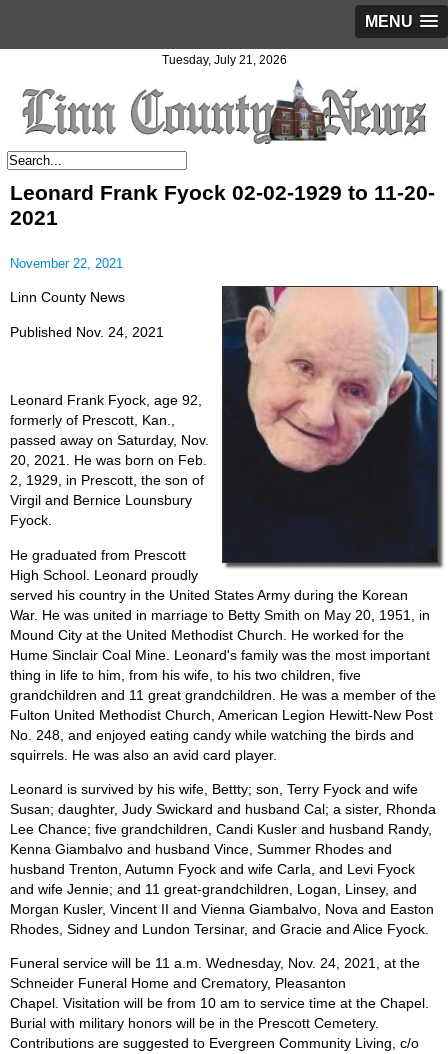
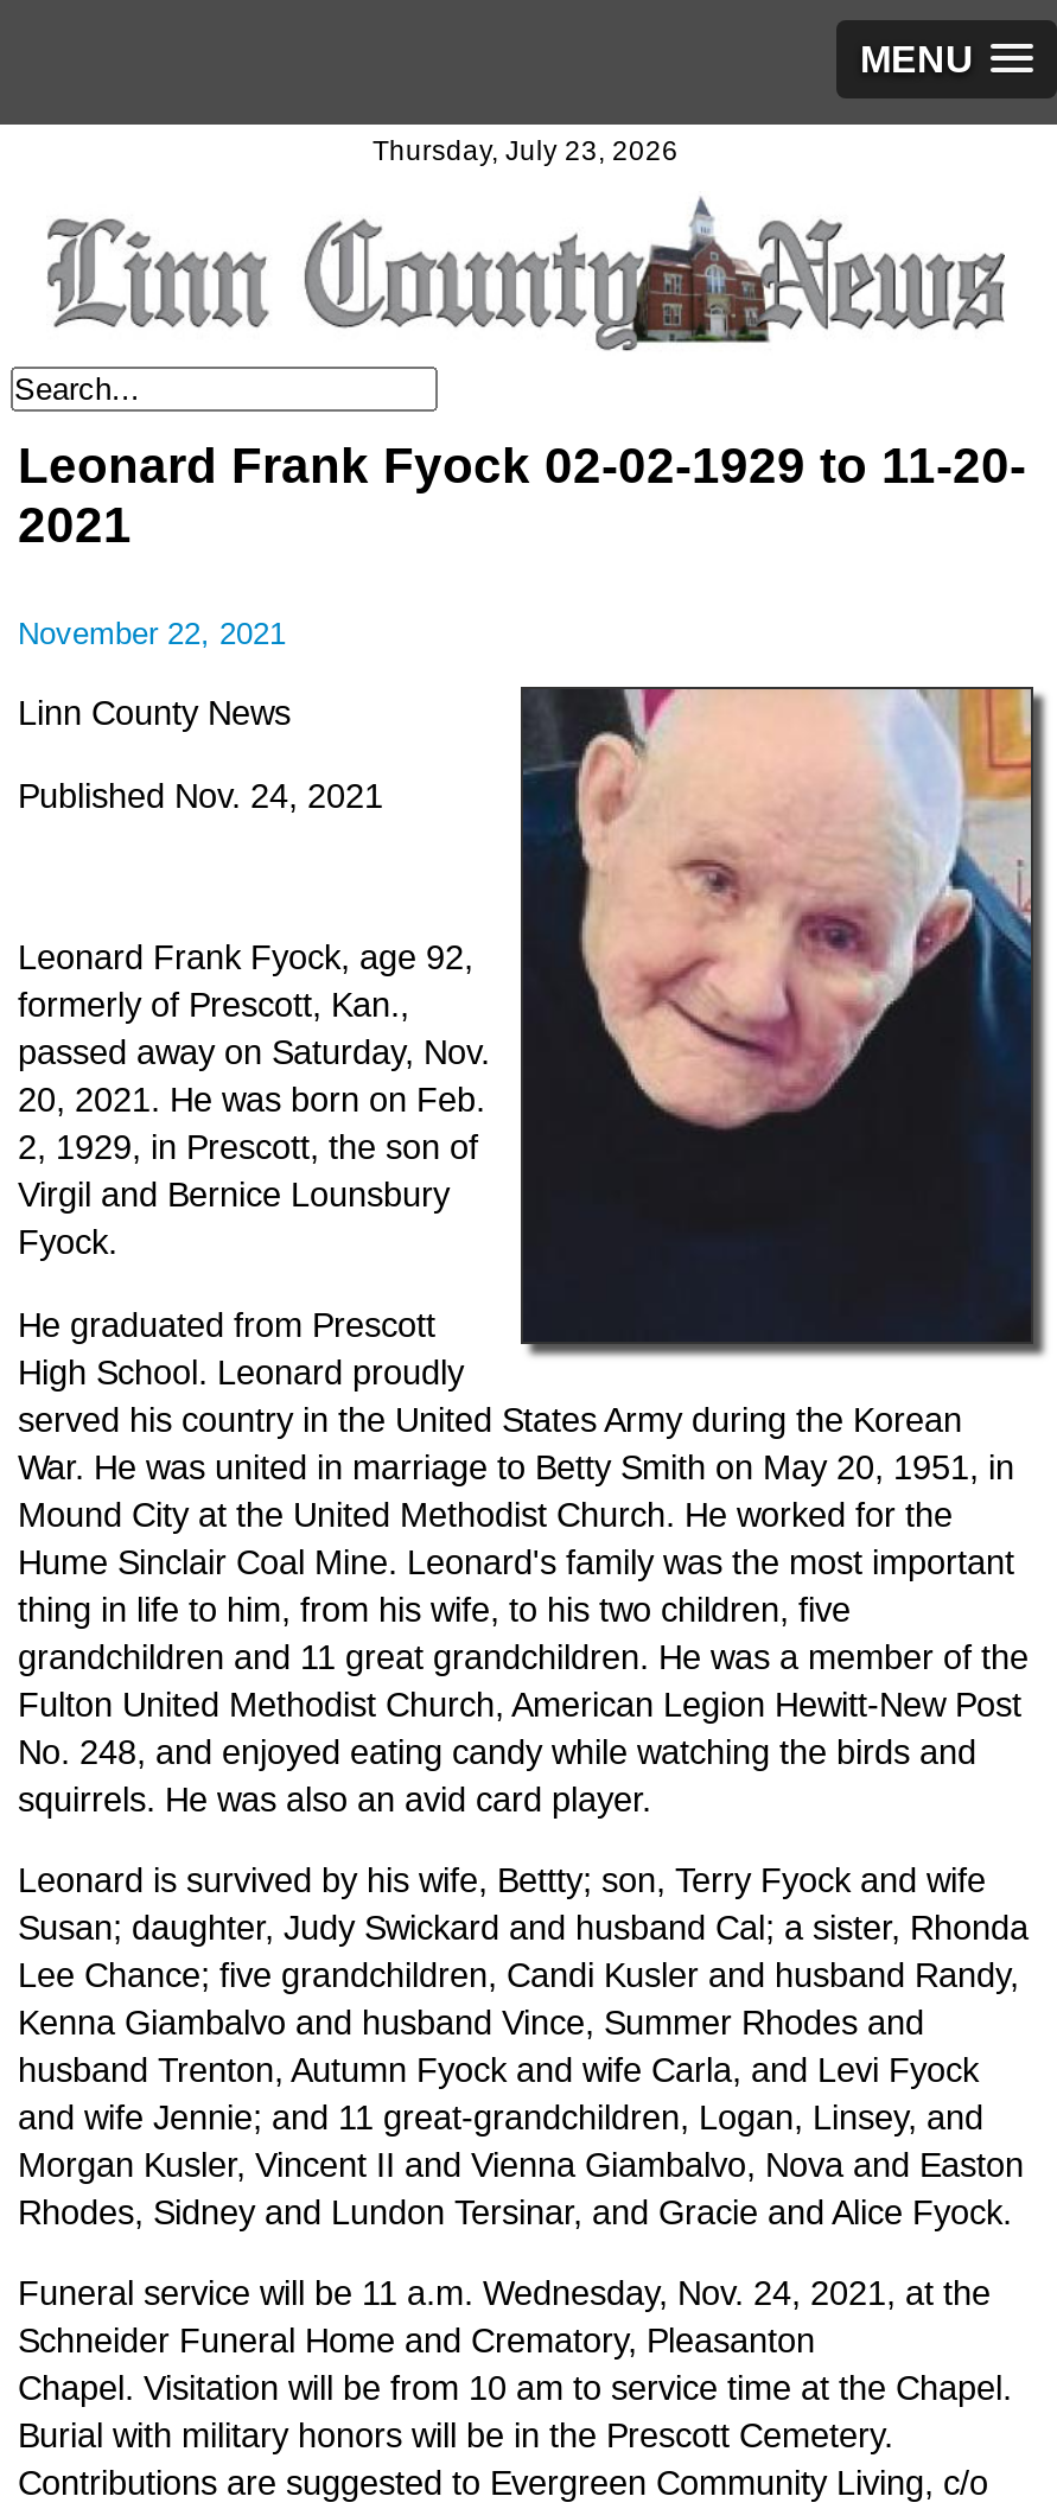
- Tuesday, July 21, 2026
+ Thursday, July 23, 2026
